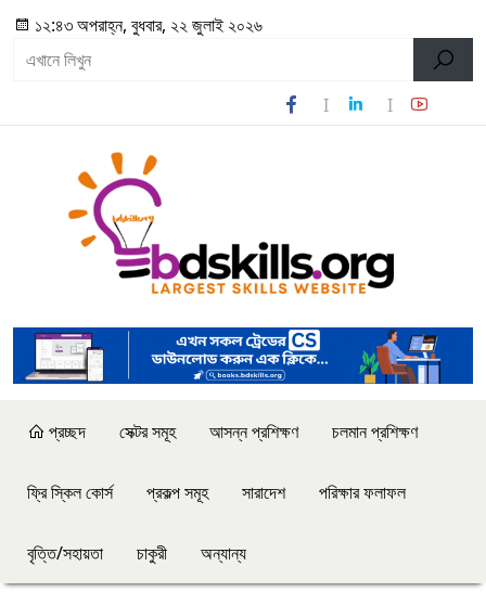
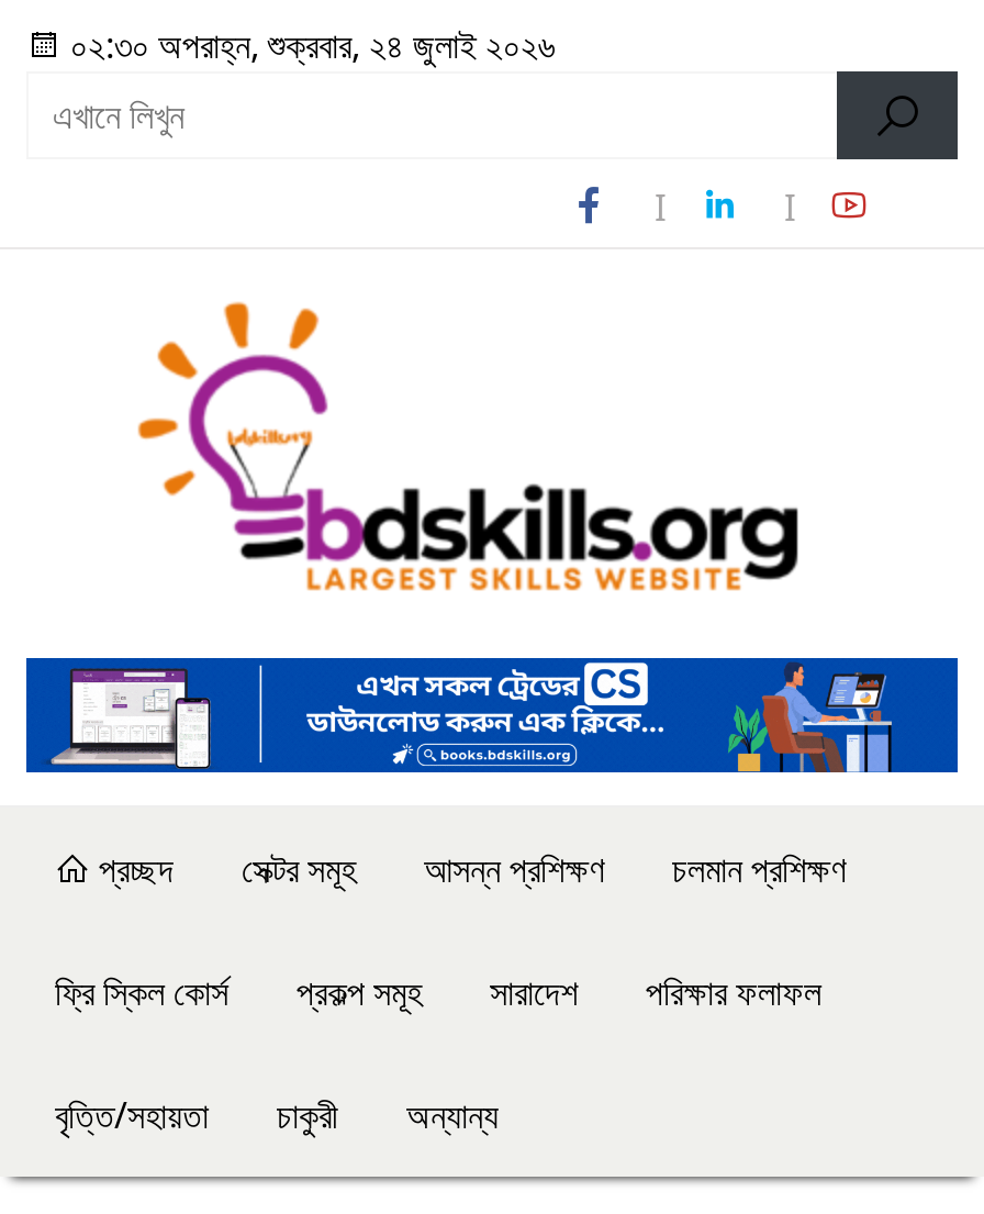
- ১২:৪৩ অপরাহ্ন, বুধবার, ২২ জুলাই ২০২৬
+ ০২:৩০ অপরাহ্ন, শুক্রবার, ২৪ জুলাই ২০২৬
